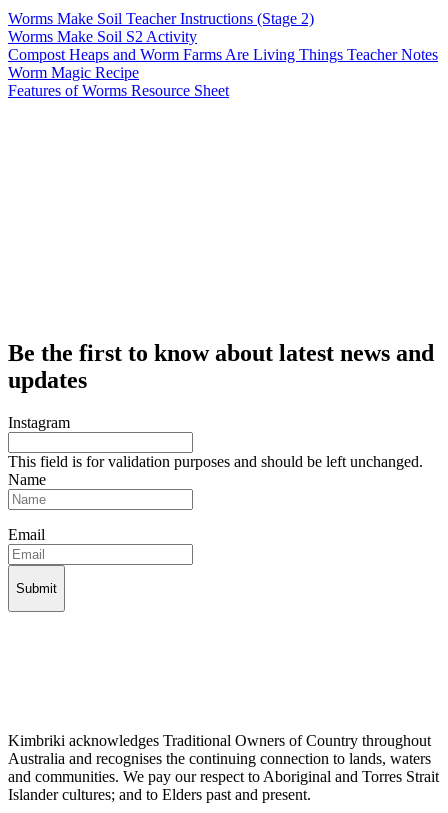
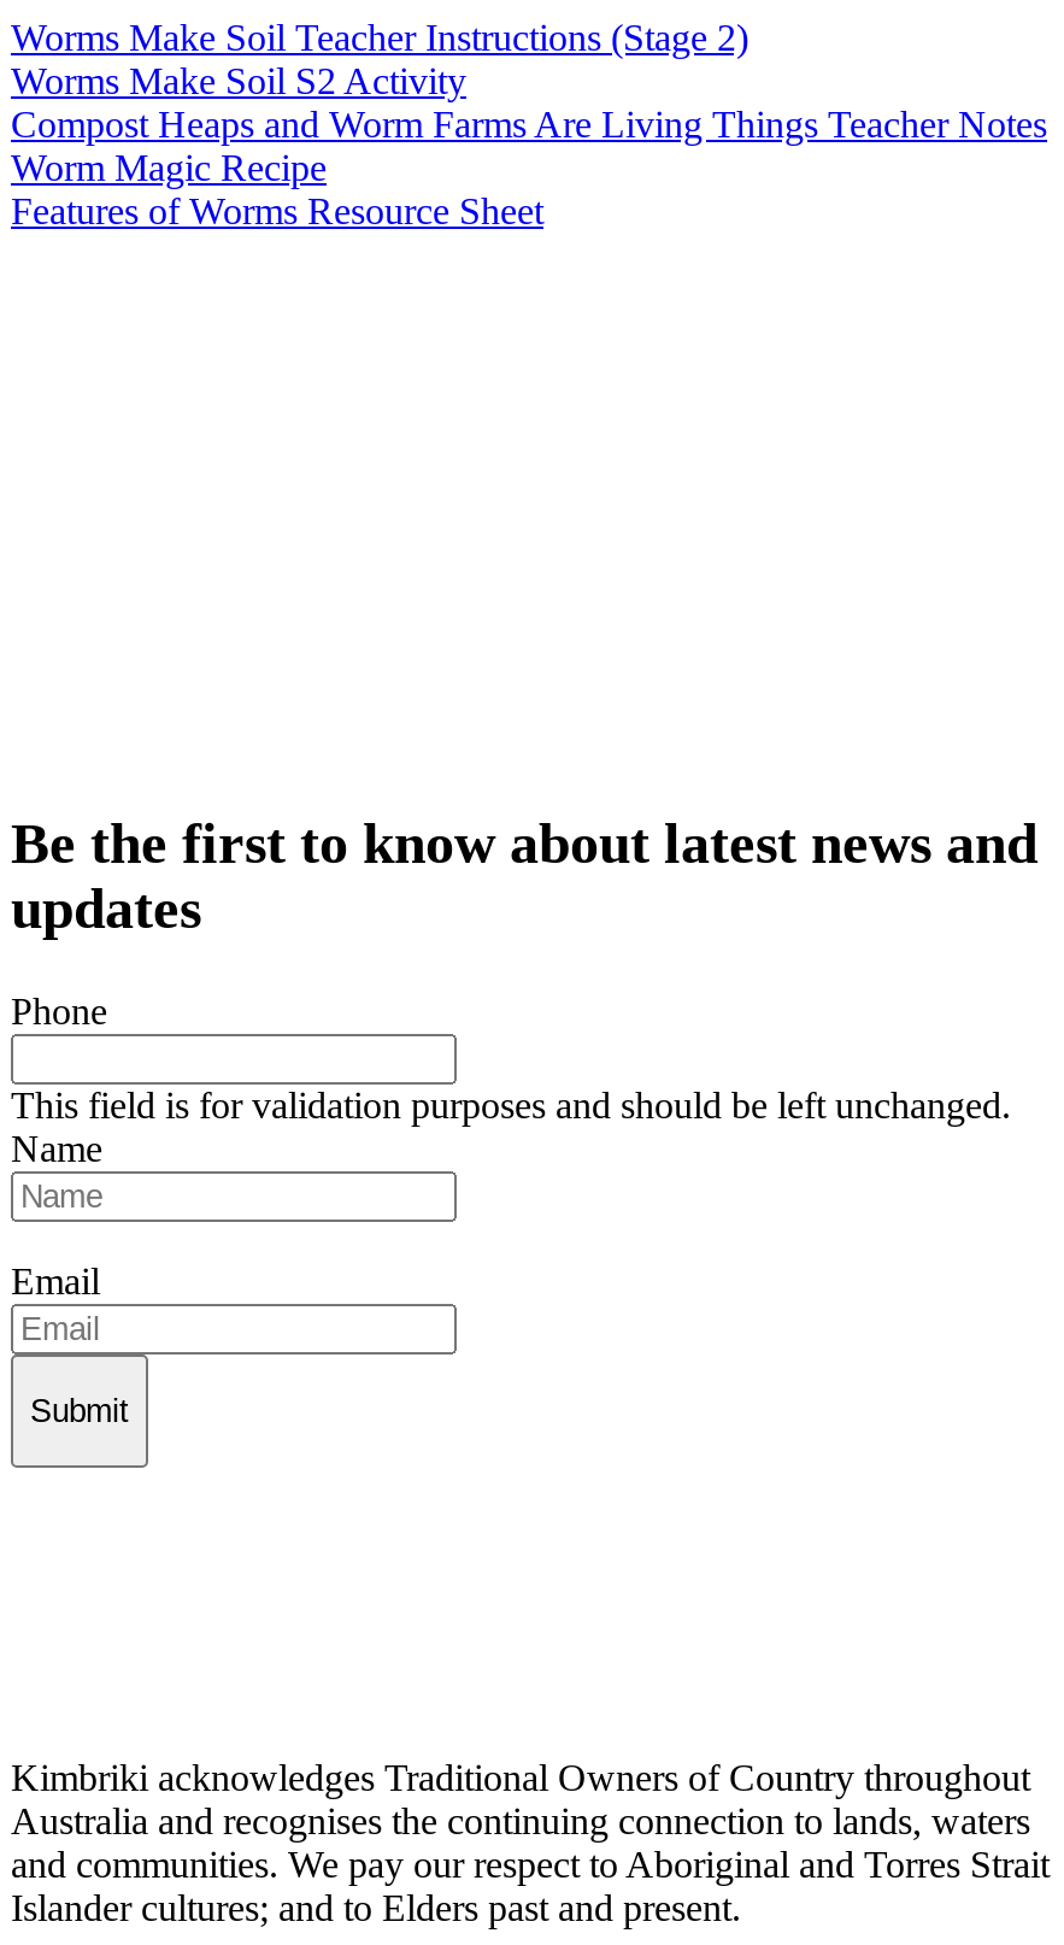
- Instagram
+ Phone
